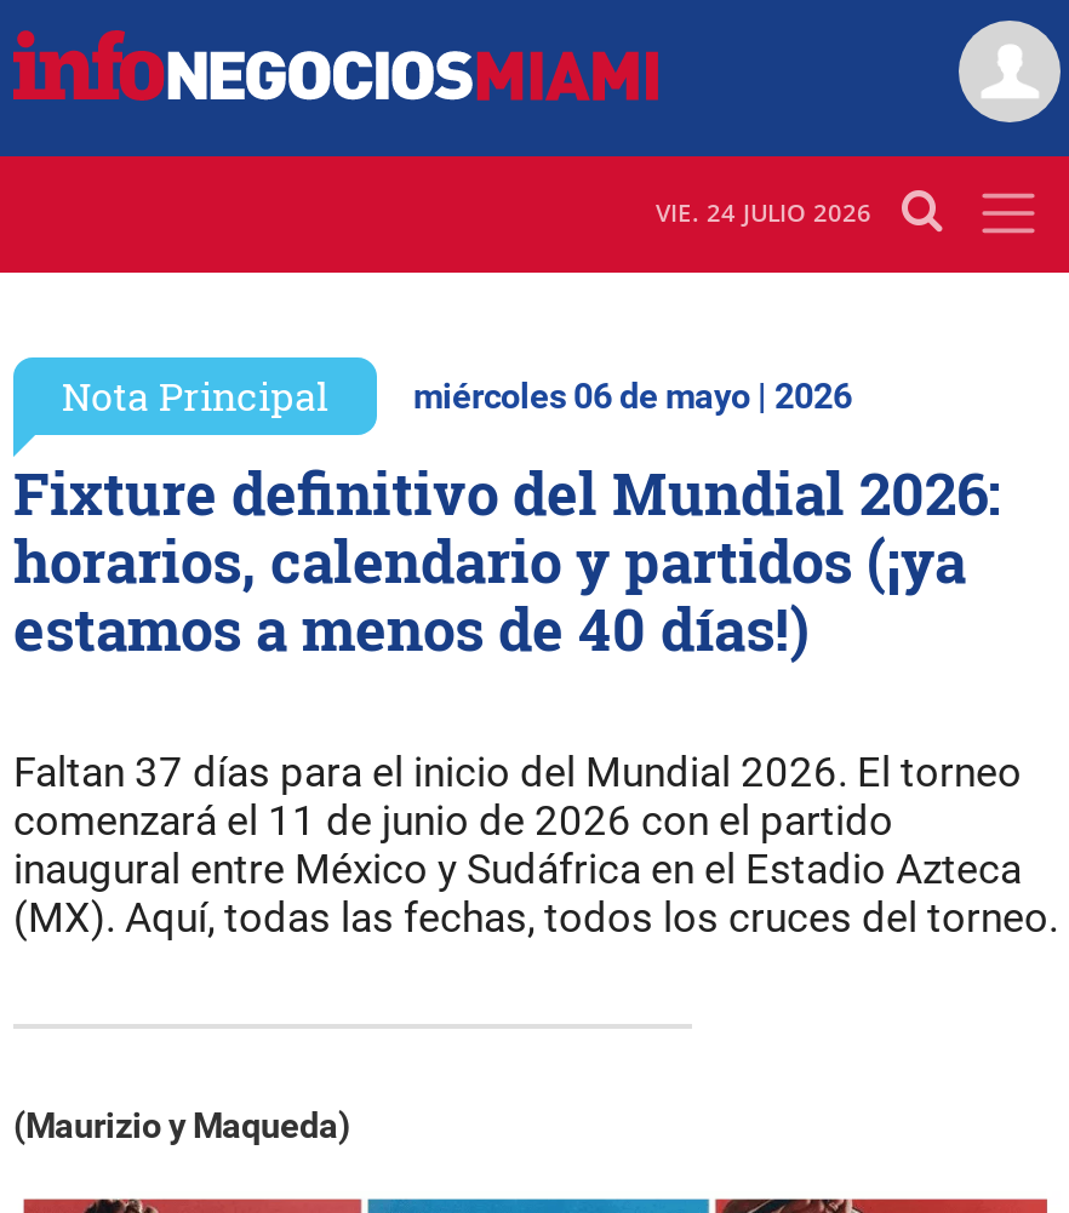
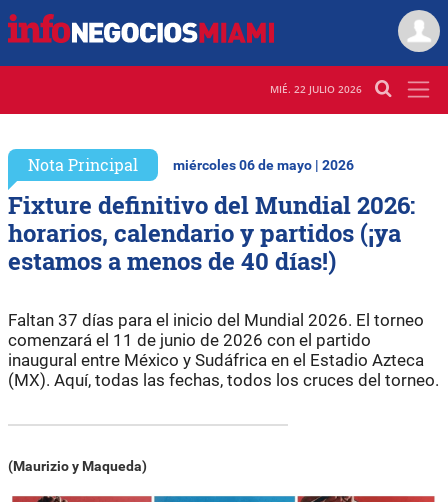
- VIE. 24 JULIO 2026
+ MIÉ. 22 JULIO 2026
